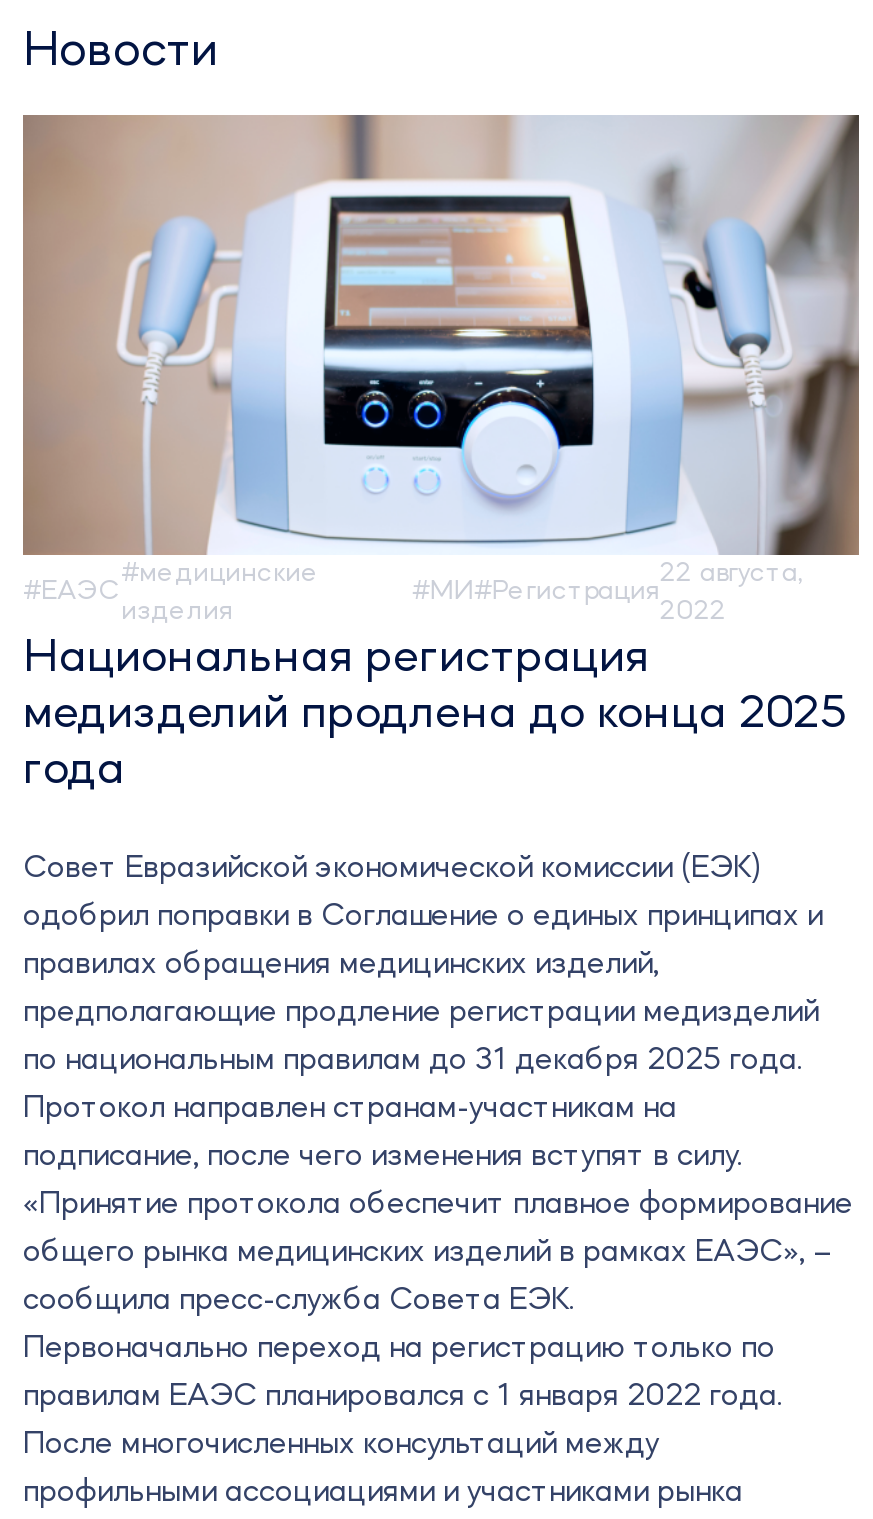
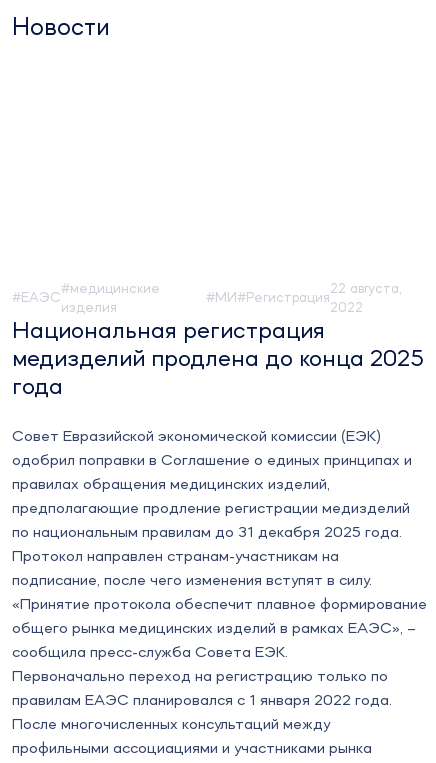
- [image]
